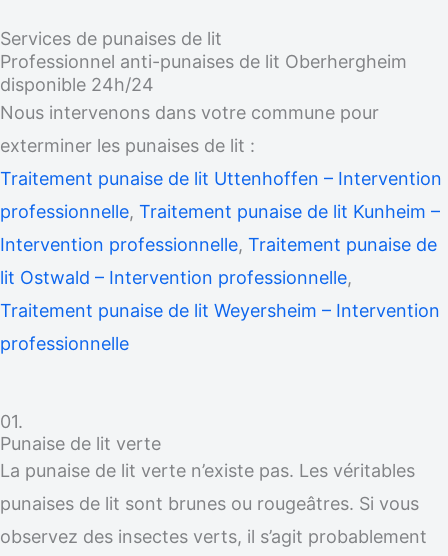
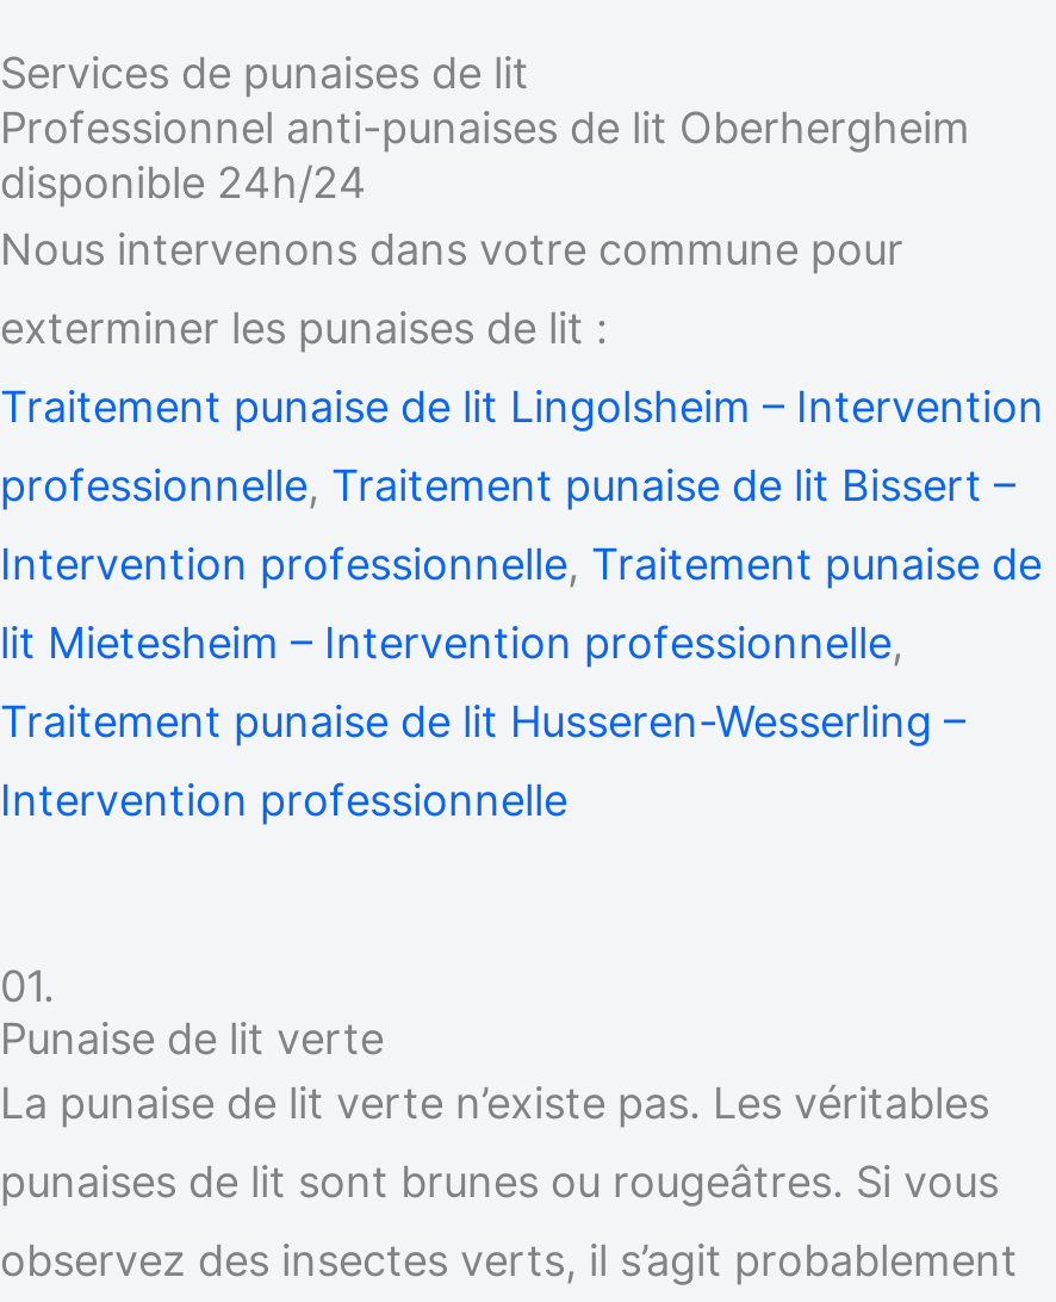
- Traitement punaise de lit Uttenhoffen – Intervention
+ Traitement punaise de lit Lingolsheim – Intervention

- professionnelle, Traitement punaise de lit Kunheim –
+ professionnelle, Traitement punaise de lit Bissert –

- lit Ostwald – Intervention professionnelle,
+ lit Mietesheim – Intervention professionnelle,

- Traitement punaise de lit Weyersheim – Intervention
+ Traitement punaise de lit Husseren-Wesserling –

- professionnelle
+ Intervention professionnelle
